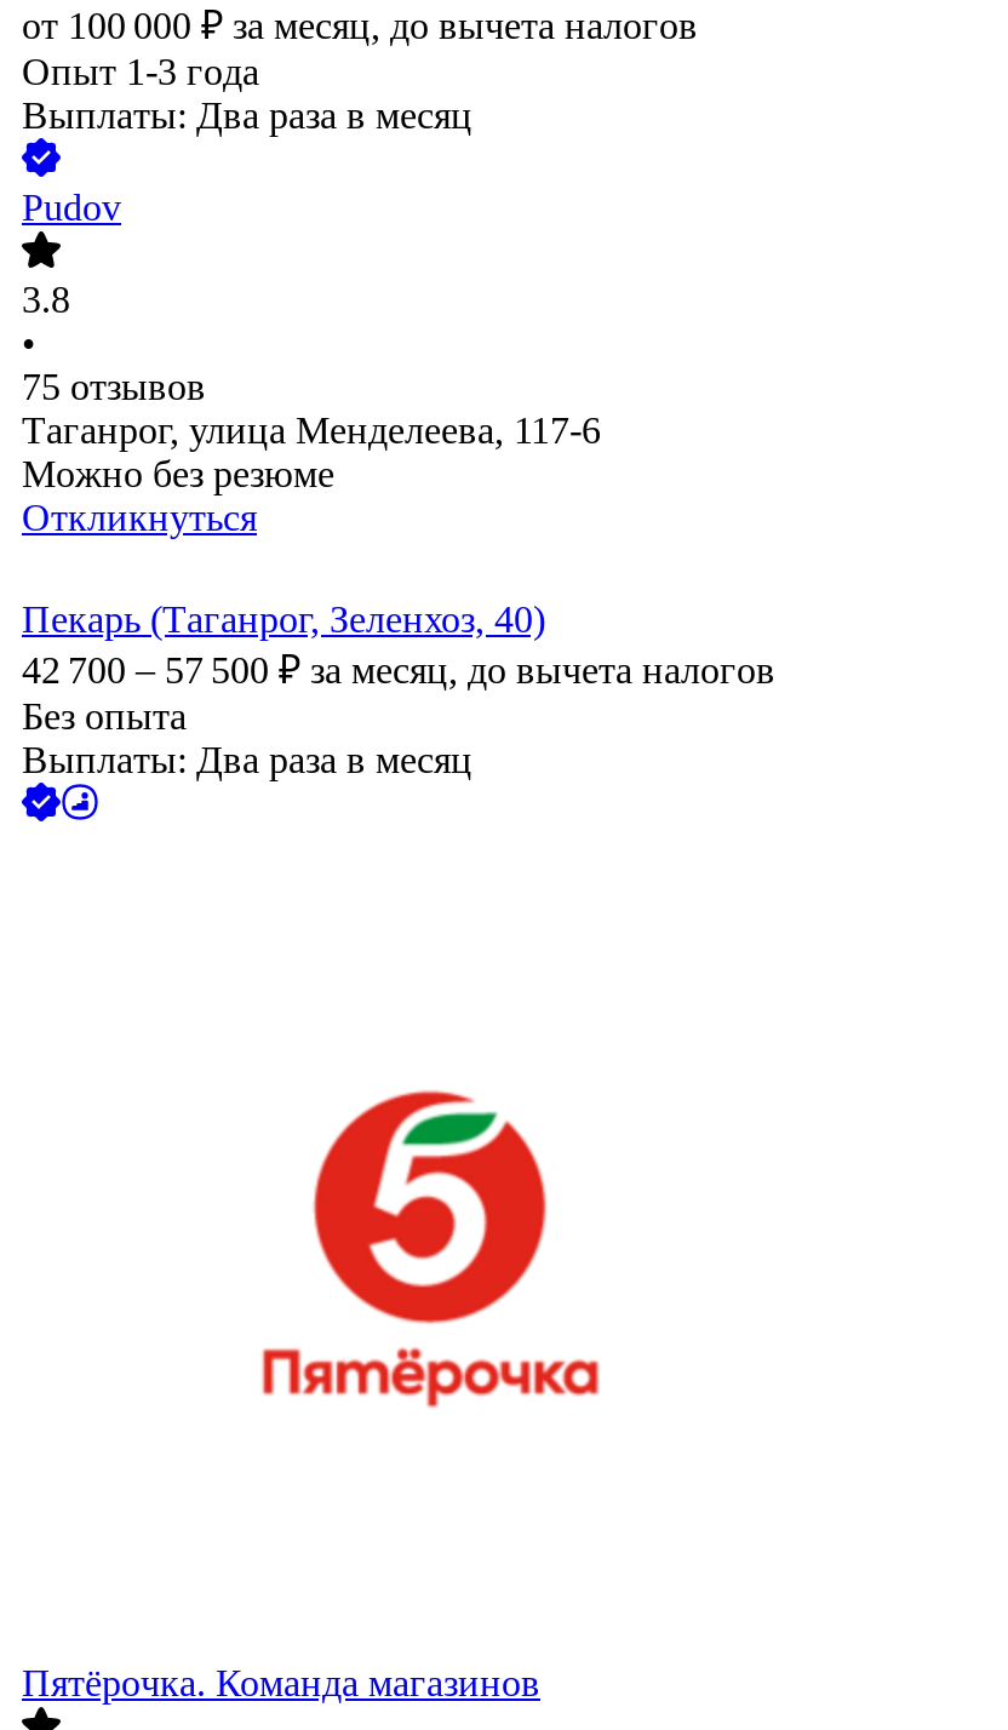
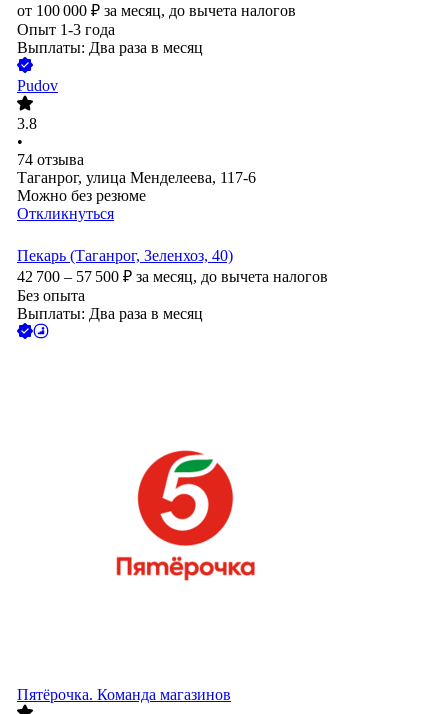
- 75 отзывов
+ 74 отзыва
